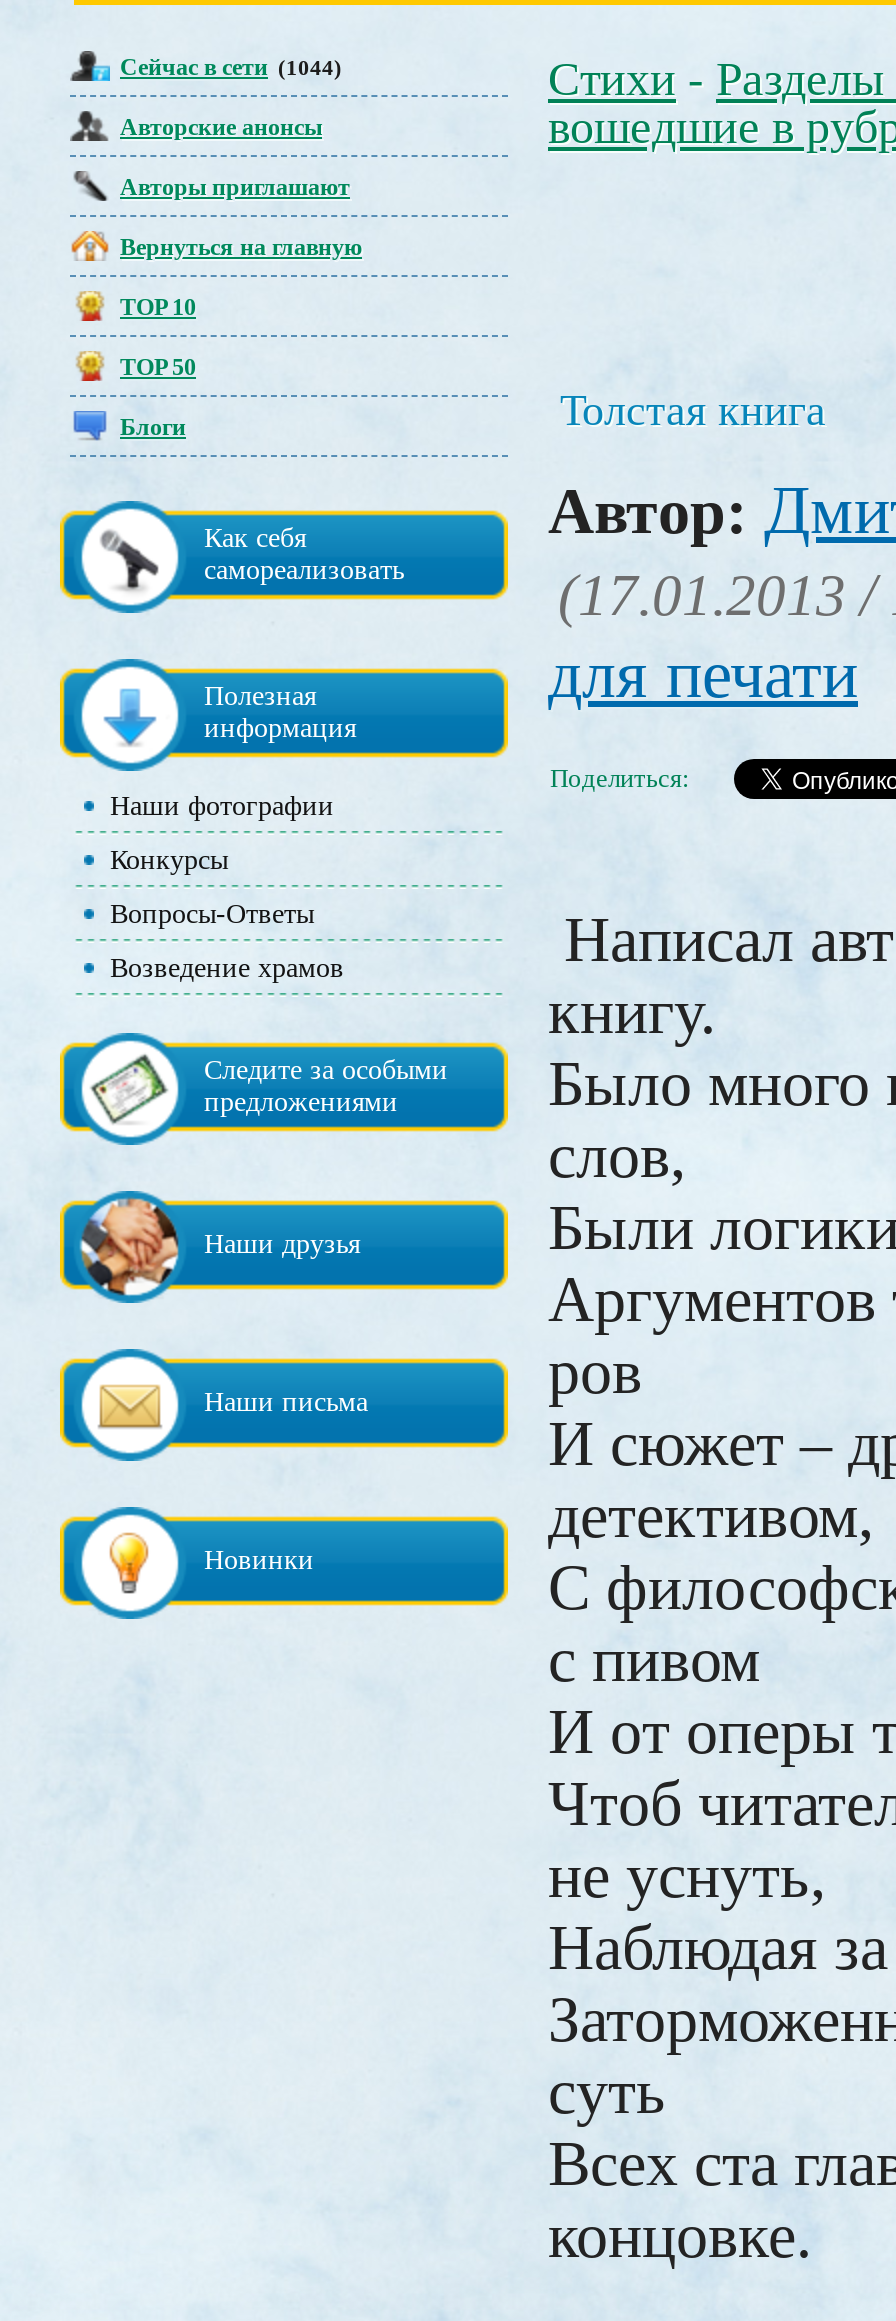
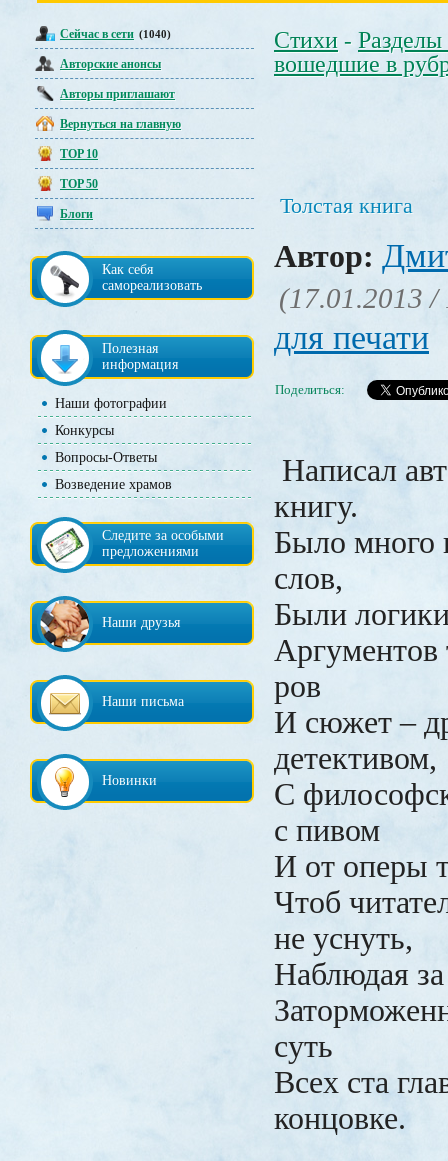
- Сейчас в сети (1044)
+ Сейчас в сети (1040)
